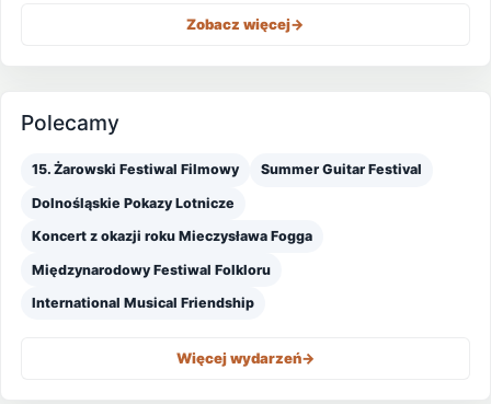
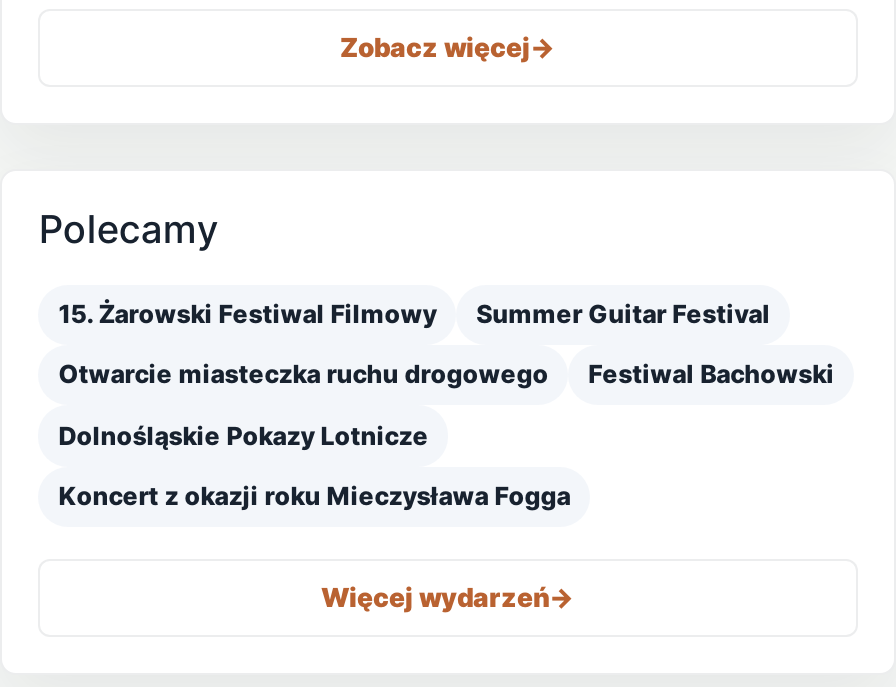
+ Otwarcie miasteczka ruchu drogowego
+ Festiwal Bachowski

moved down: Dolnośląskie Pokazy Lotnicze | Koncert z okazji roku Mieczysława Fogga

- Międzynarodowy Festiwal Folkloru
- International Musical Friendship
